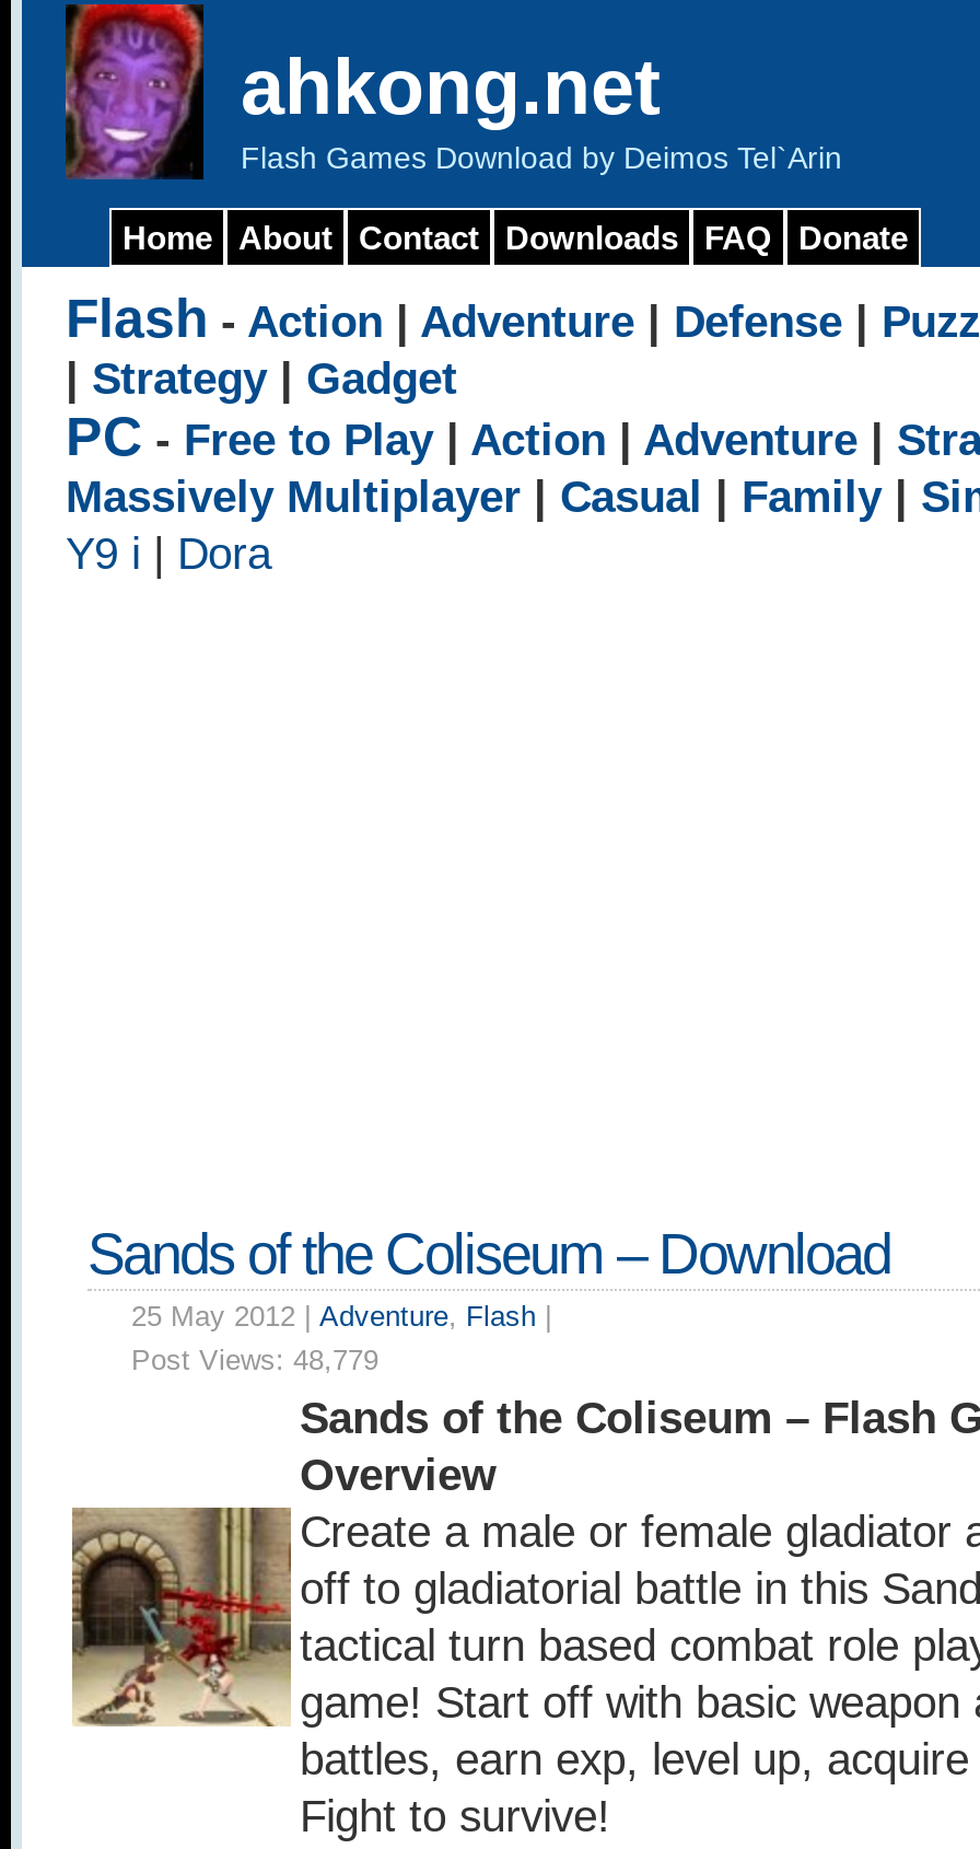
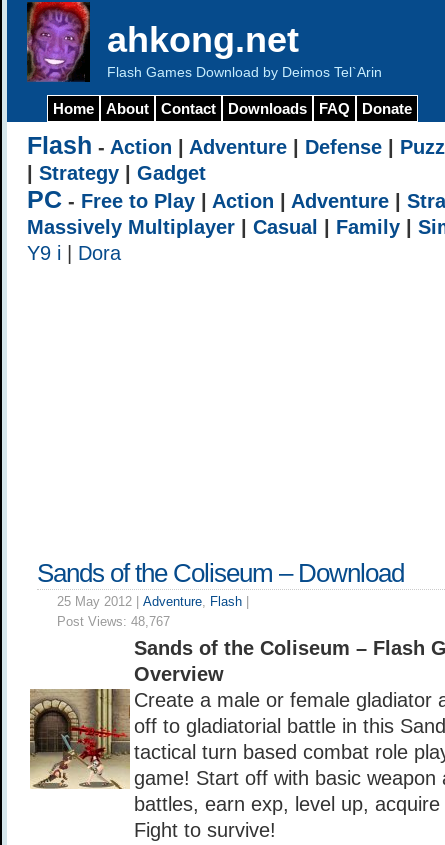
- Post Views: 48,779
+ Post Views: 48,767
